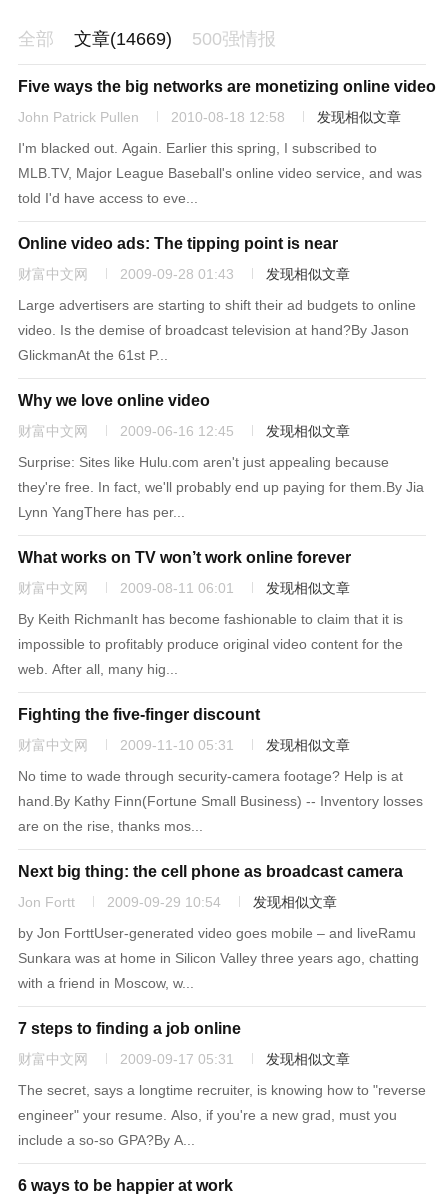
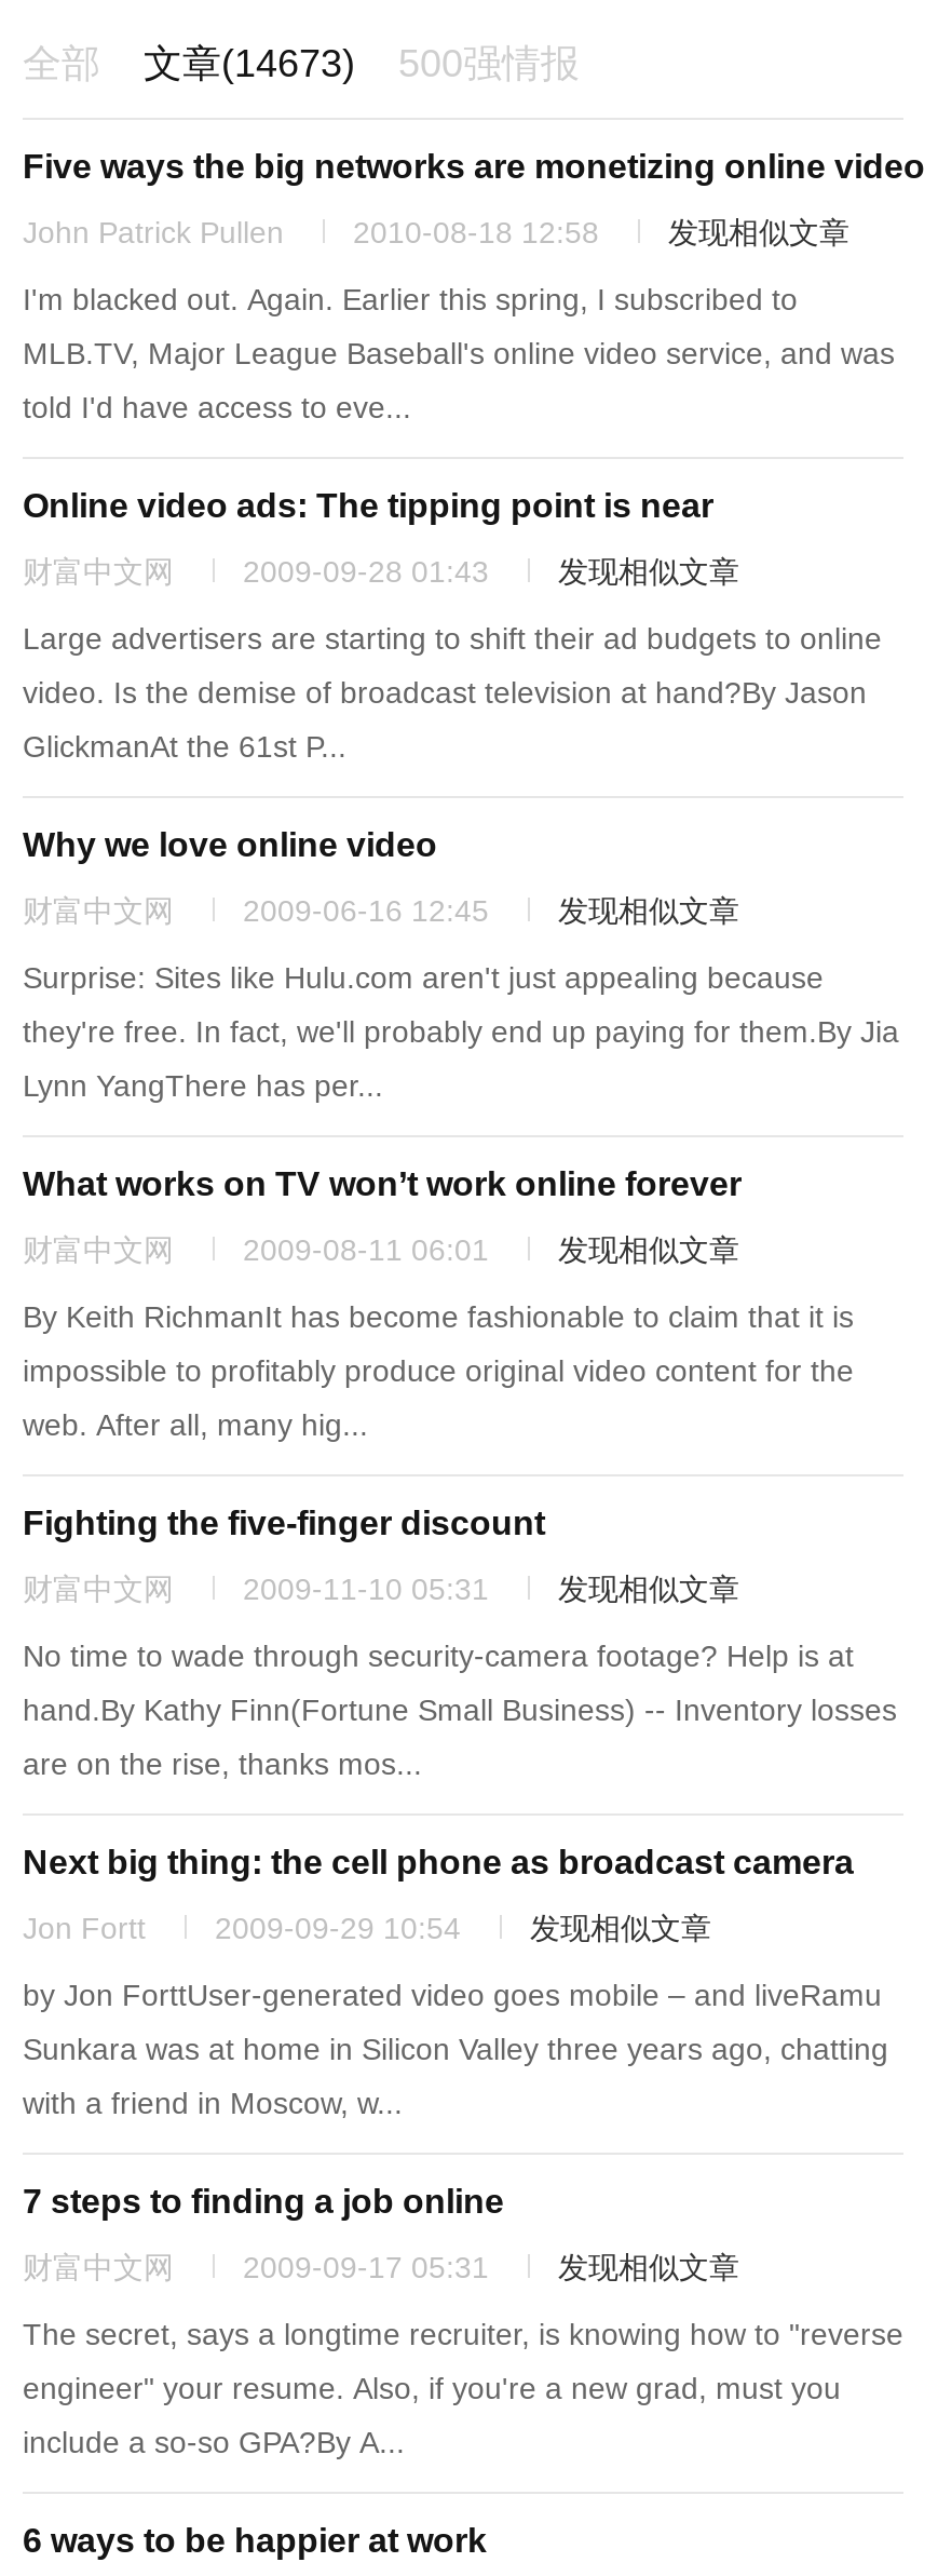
- 全部 文章(14669) 500强情报
+ 全部 文章(14673) 500强情报
